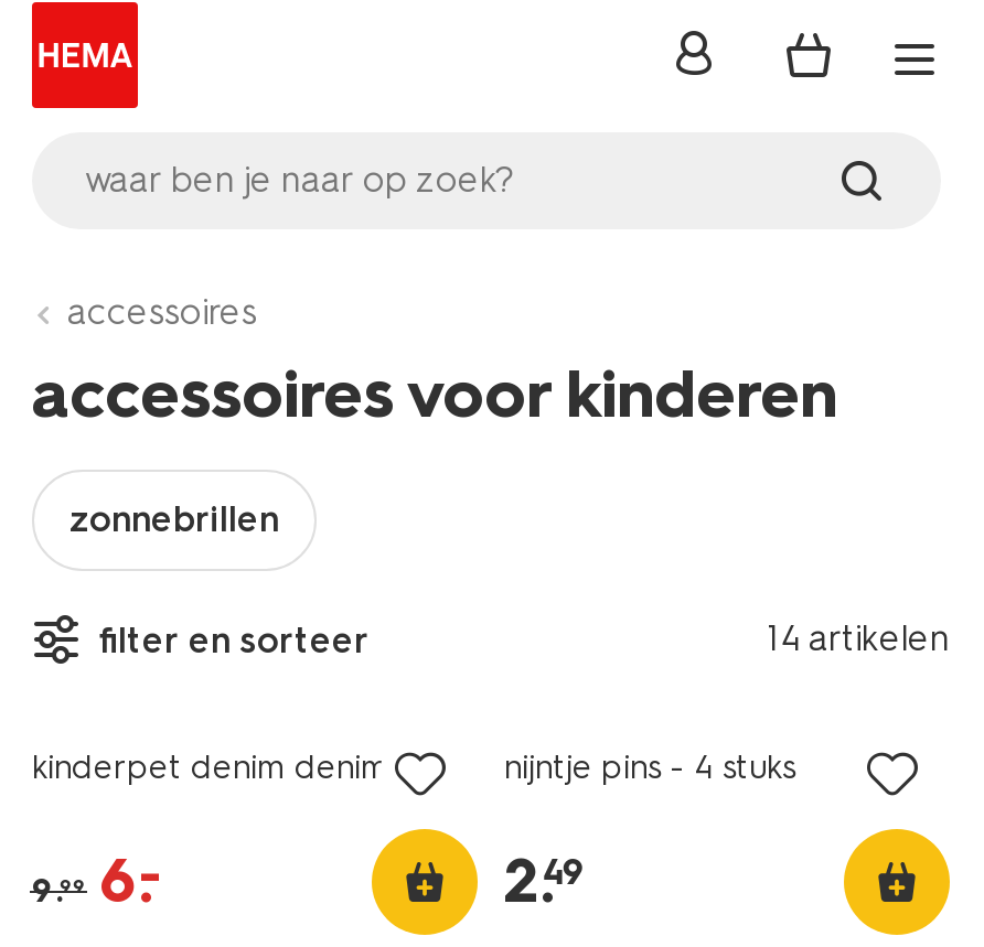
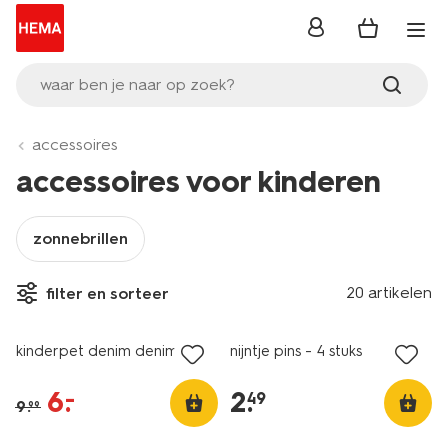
- 14 artikelen
+ 20 artikelen
